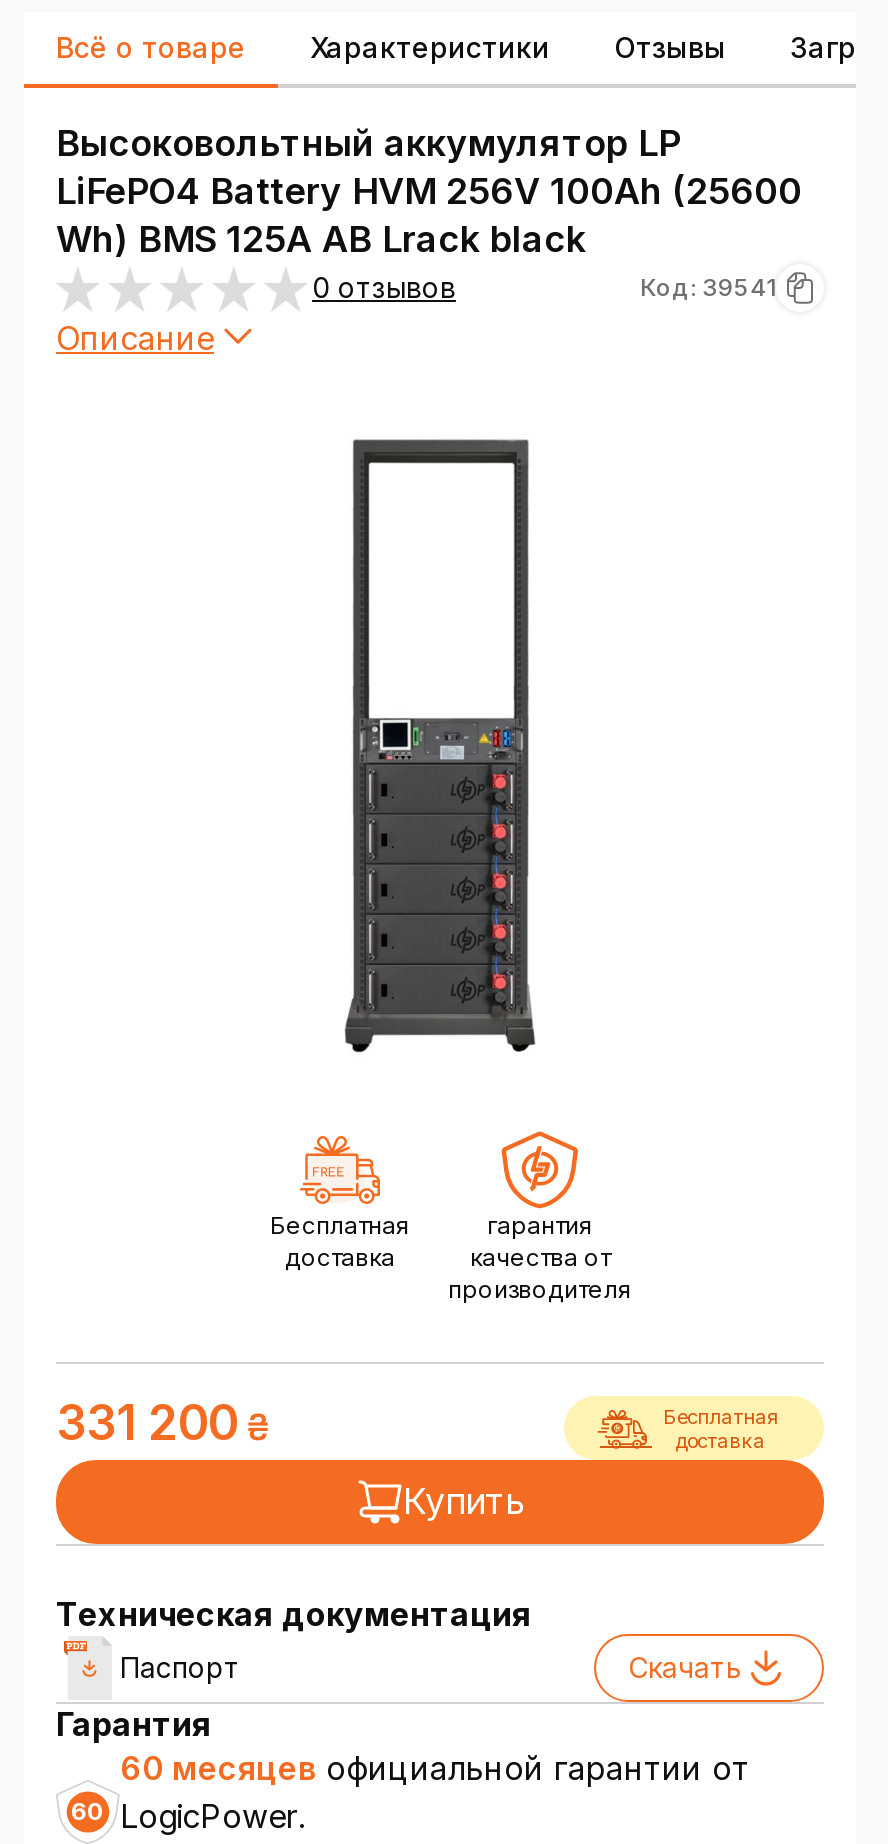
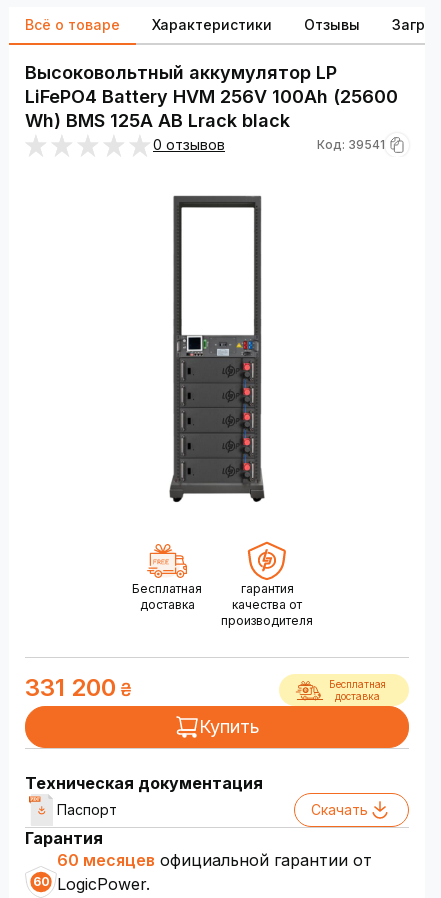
- Описание
